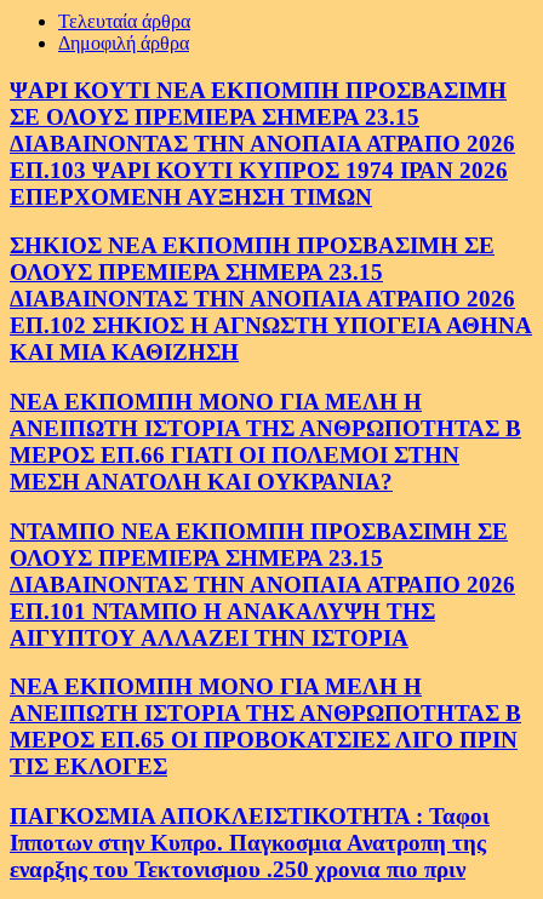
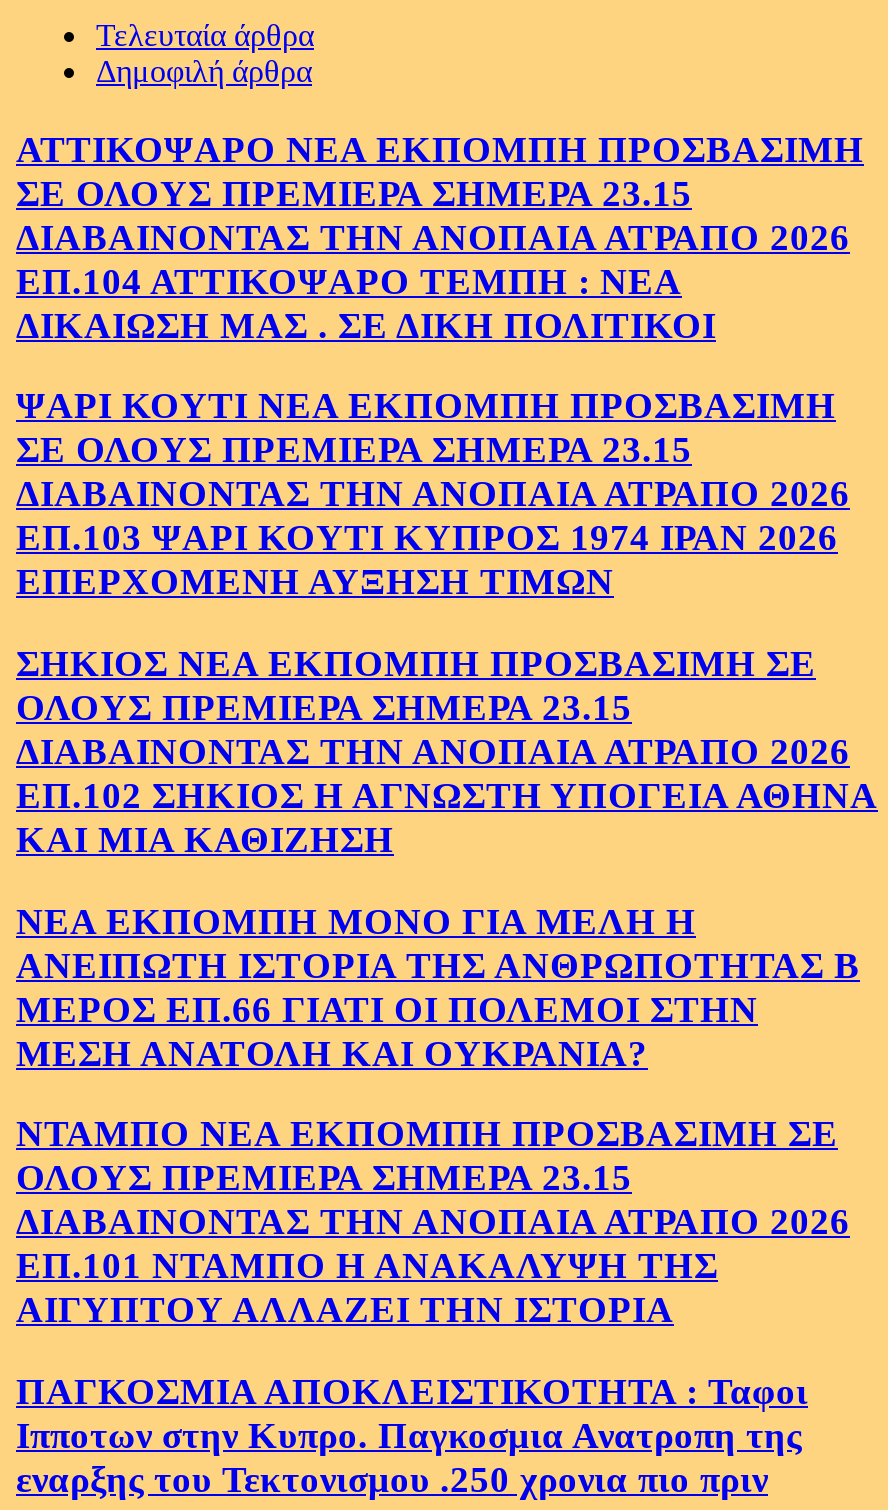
+ ΑΤΤΙΚΟΨΑΡΟ ΝΕΑ ΕΚΠΟΜΠΗ ΠΡΟΣΒΑΣΙΜΗ
+ ΣΕ ΟΛΟΥΣ ΠΡΕΜΙΕΡΑ ΣΗΜΕΡΑ 23.15
+ ΔΙΑΒΑΙΝΟΝΤΑΣ ΤΗΝ ΑΝΟΠΑΙΑ ΑΤΡΑΠΟ 2026
+ ΕΠ.104 ΑΤΤΙΚΟΨΑΡΟ ΤΕΜΠΗ : ΝΕΑ
+ ΔΙΚΑΙΩΣΗ ΜΑΣ . ΣΕ ΔΙΚΗ ΠΟΛΙΤΙΚΟΙ

moved down: ΨΑΡΙ ΚΟΥΤΙ ΝΕΑ ΕΚΠΟΜΠΗ ΠΡΟΣΒΑΣΙΜΗ | ΣΕ ΟΛΟΥΣ ΠΡΕΜΙΕΡΑ ΣΗΜΕΡΑ 23.15 | ΔΙΑΒΑΙΝΟΝΤΑΣ ΤΗΝ ΑΝΟΠΑΙΑ ΑΤΡΑΠΟ 2026 | ... | ΕΠ.101 ΝΤΑΜΠΟ Η ΑΝΑΚΑΛΥΨΗ ΤΗΣ | ΑΙΓΥΠΤΟΥ ΑΛΛΑΖΕΙ ΤΗΝ ΙΣΤΟΡΙΑ

- ΝΕΑ ΕΚΠΟΜΠΗ ΜΟΝΟ ΓΙΑ ΜΕΛΗ Η
- ΑΝΕΙΠΩΤΗ ΙΣΤΟΡΙΑ ΤΗΣ ΑΝΘΡΩΠΟΤΗΤΑΣ Β
- ΜΕΡΟΣ ΕΠ.65 ΟΙ ΠΡΟΒΟΚΑΤΣΙΕΣ ΛΙΓΟ ΠΡΙΝ
- ΤΙΣ ΕΚΛΟΓΕΣ
